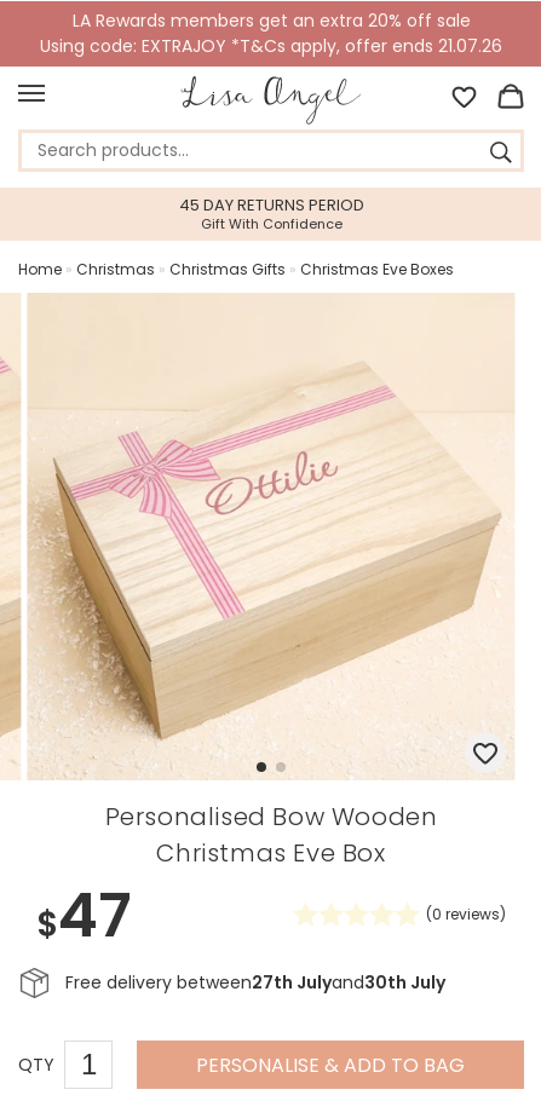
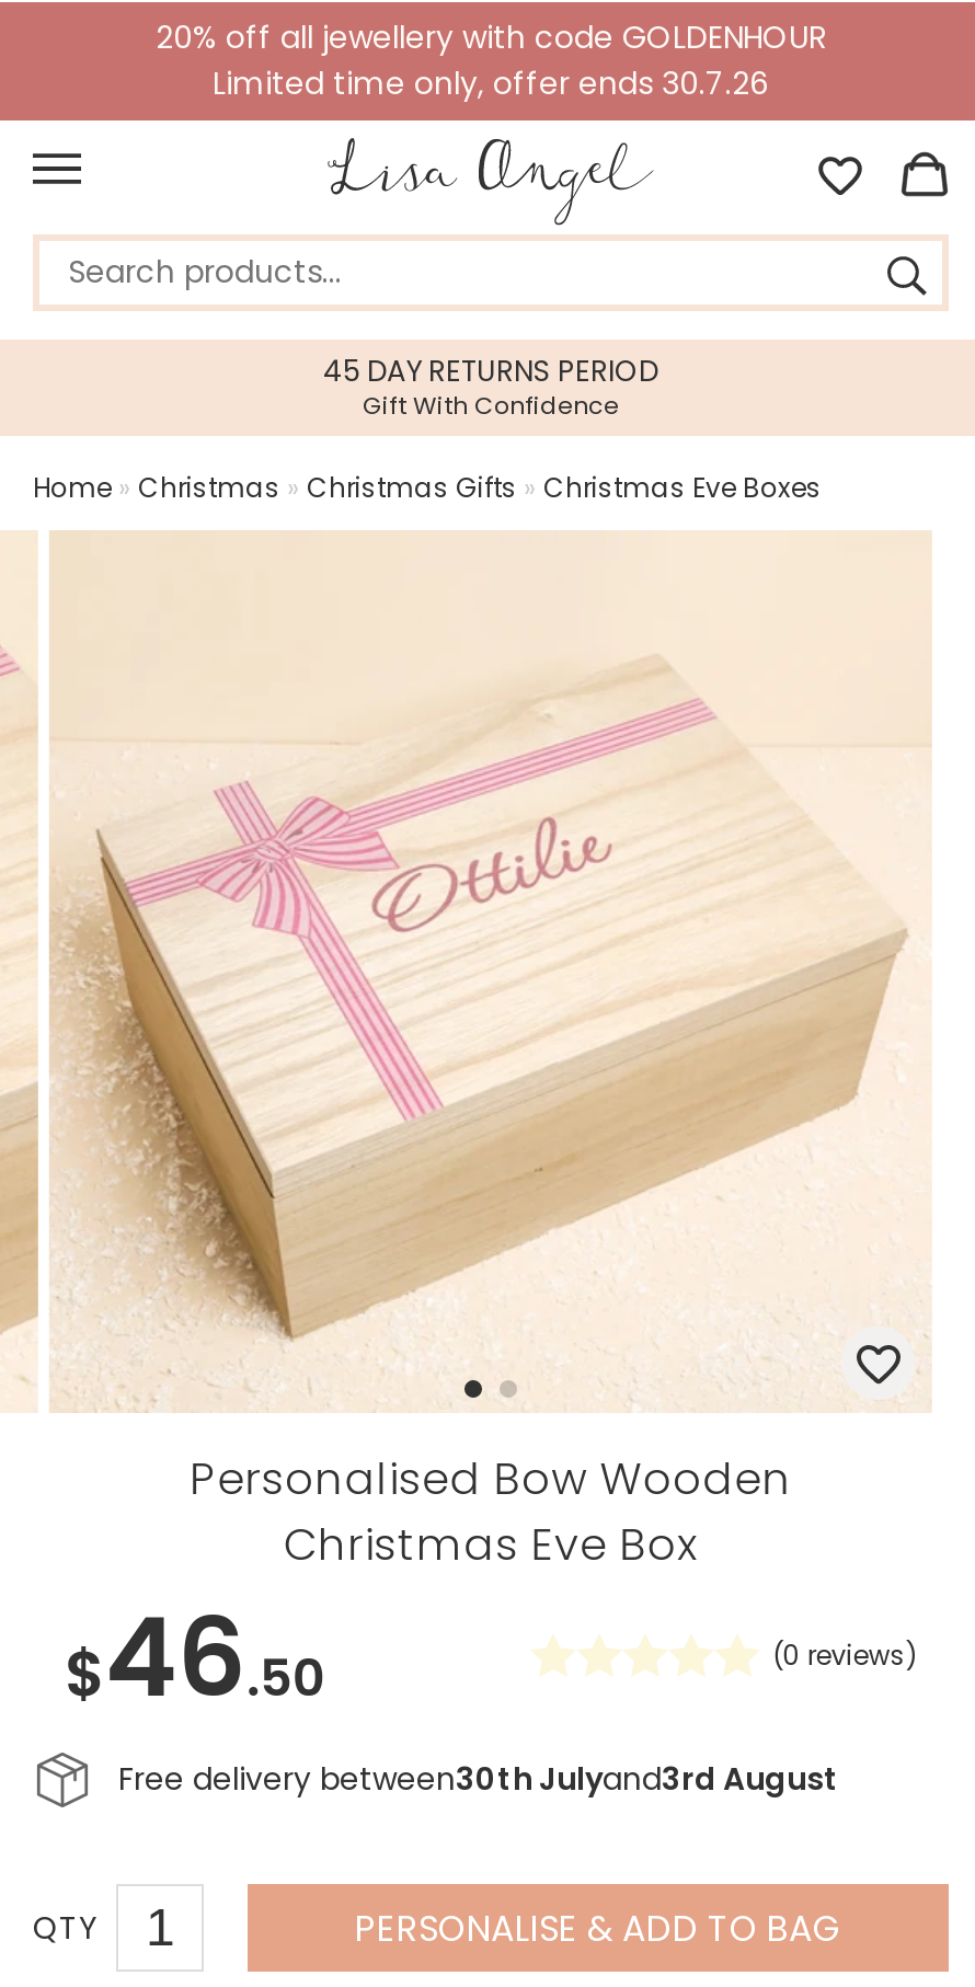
- LA Rewards members get an extra 20% off sale
- Using code: EXTRAJOY *T&Cs apply, offer ends 21.07.26
+ 20% off all jewellery with code GOLDENHOUR
+ Limited time only, offer ends 30.7.26

- $47
+ $46.50

- Free delivery between27th Julyand30th July
+ Free delivery between30th Julyand3rd August
